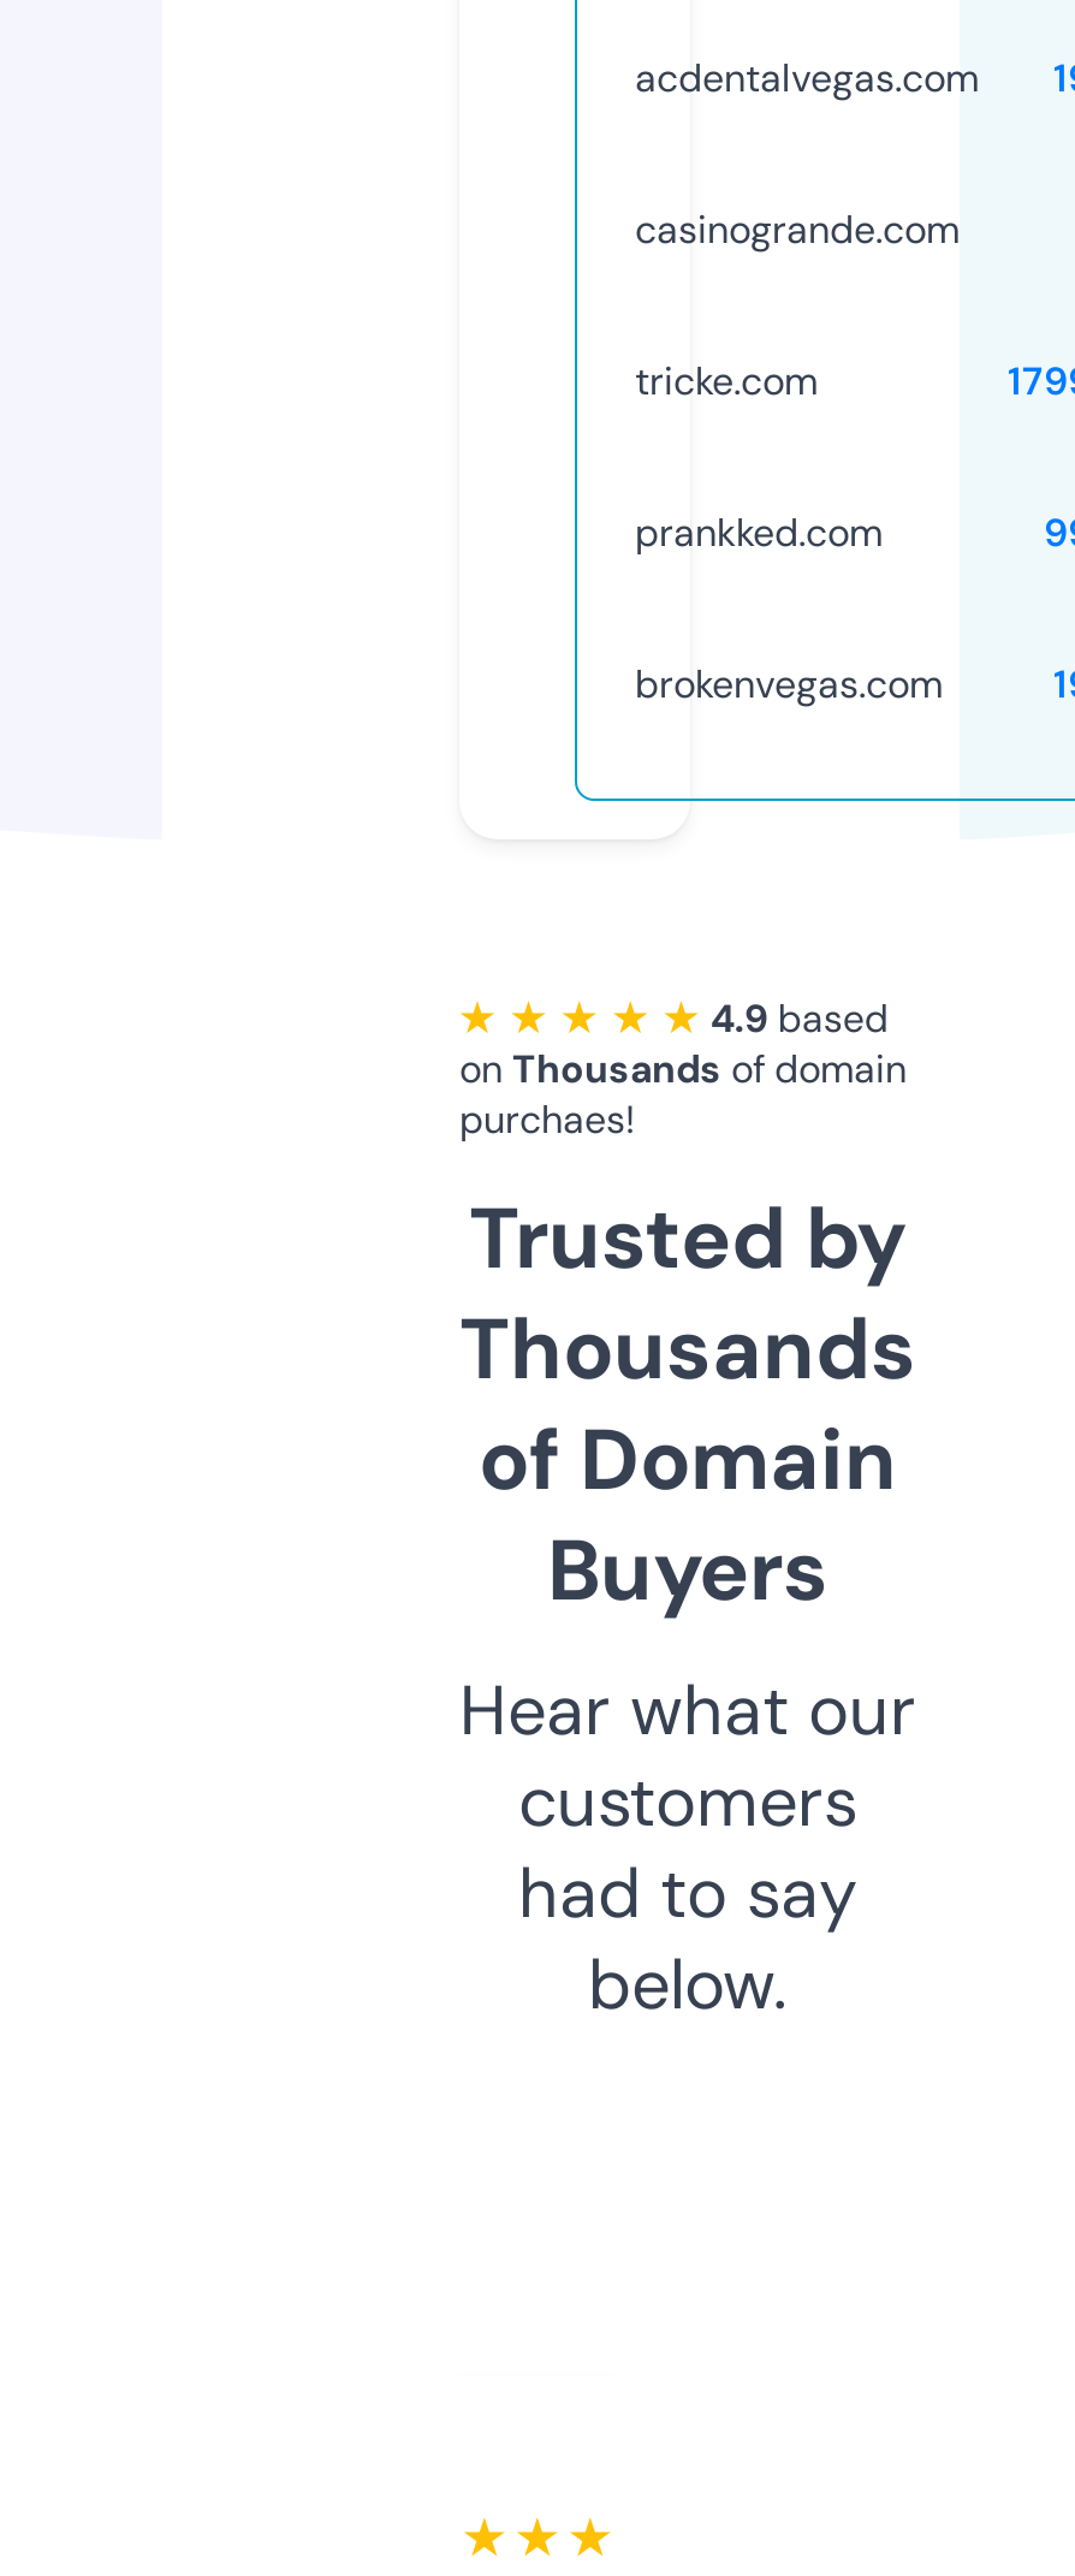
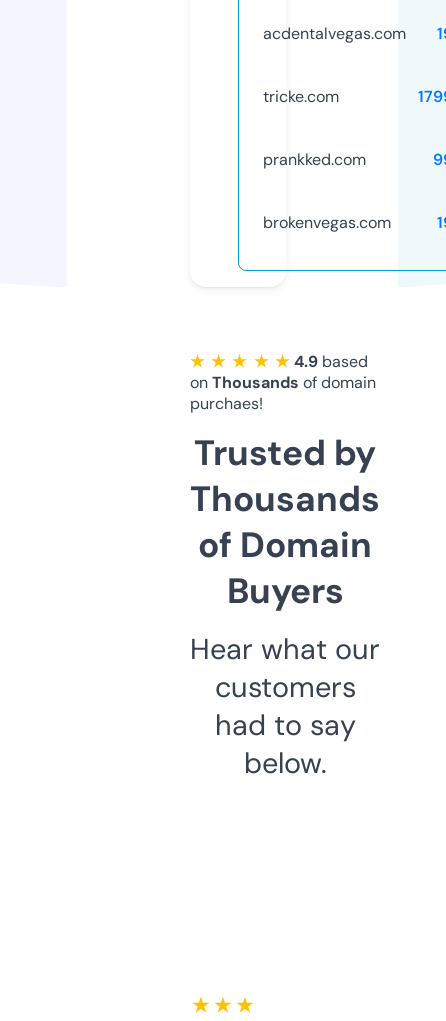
- casinogrande.com
